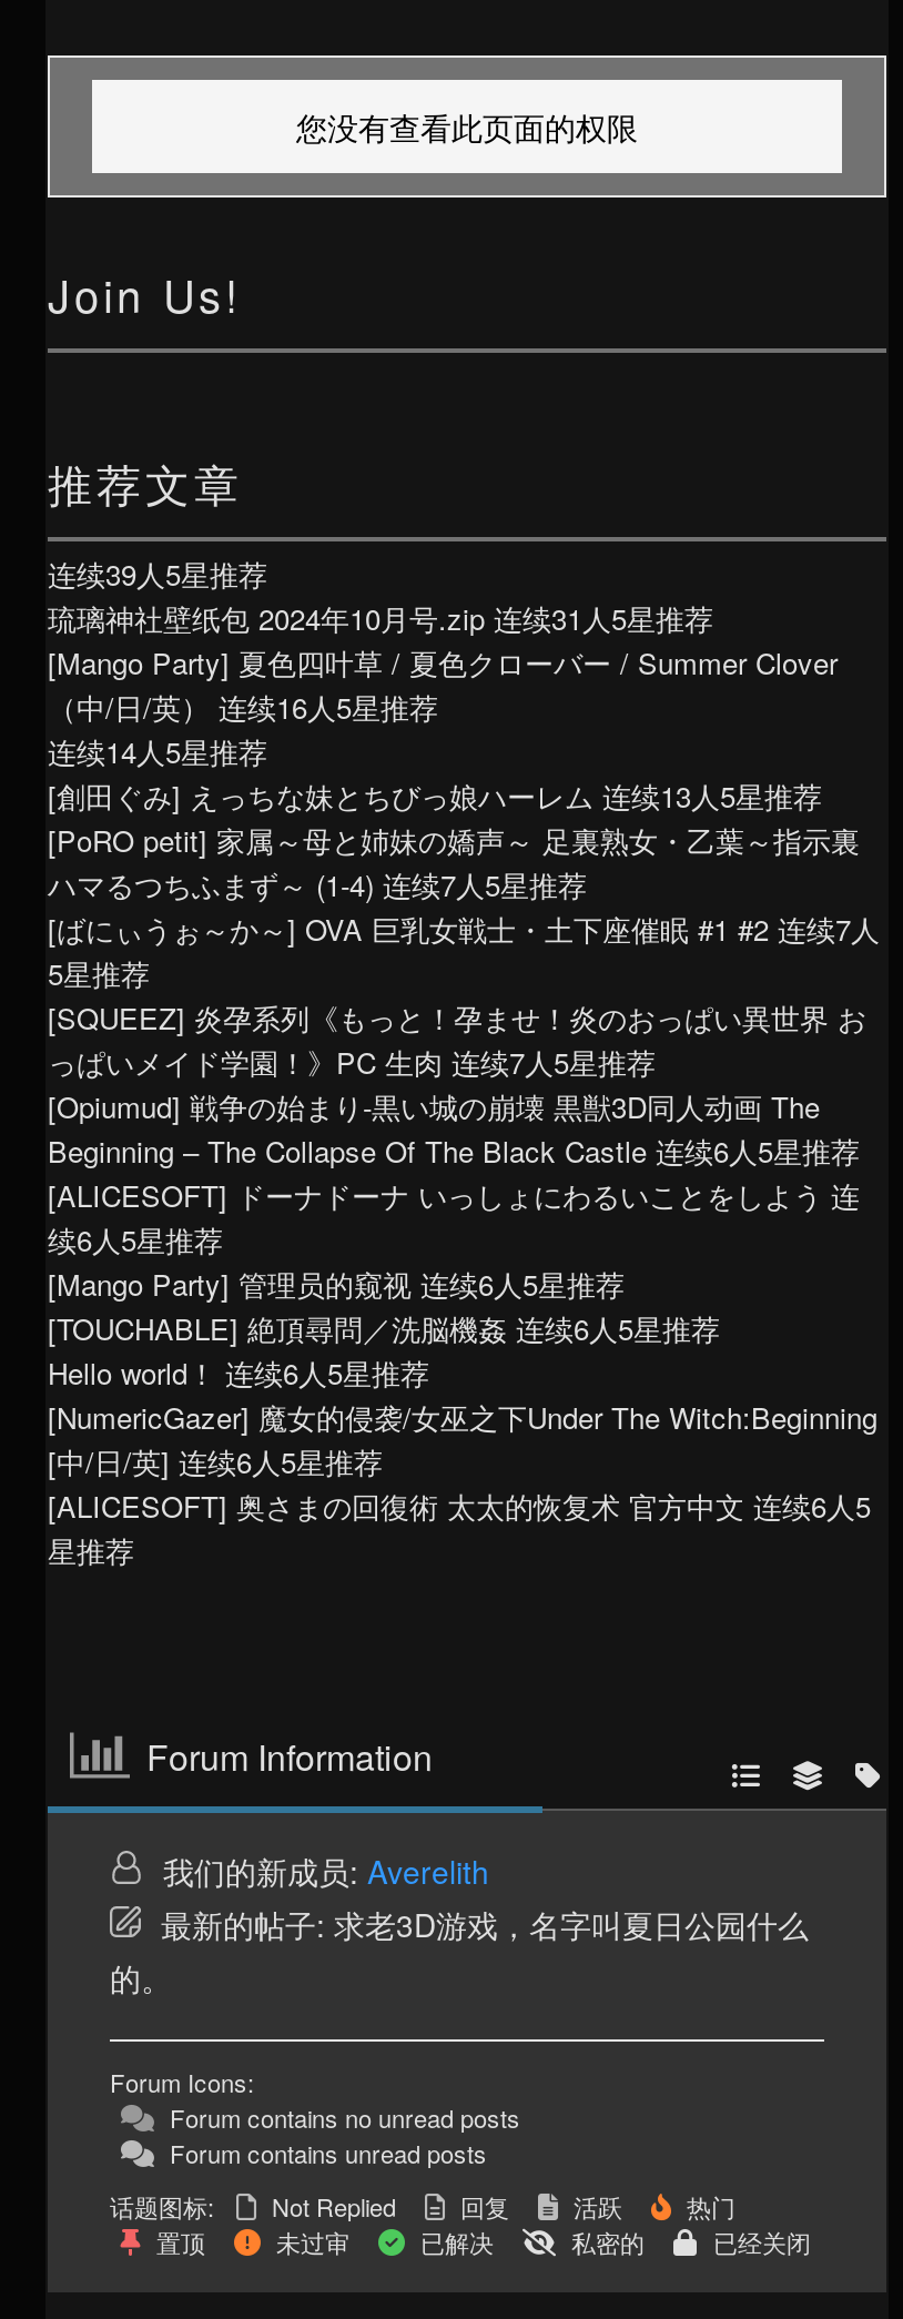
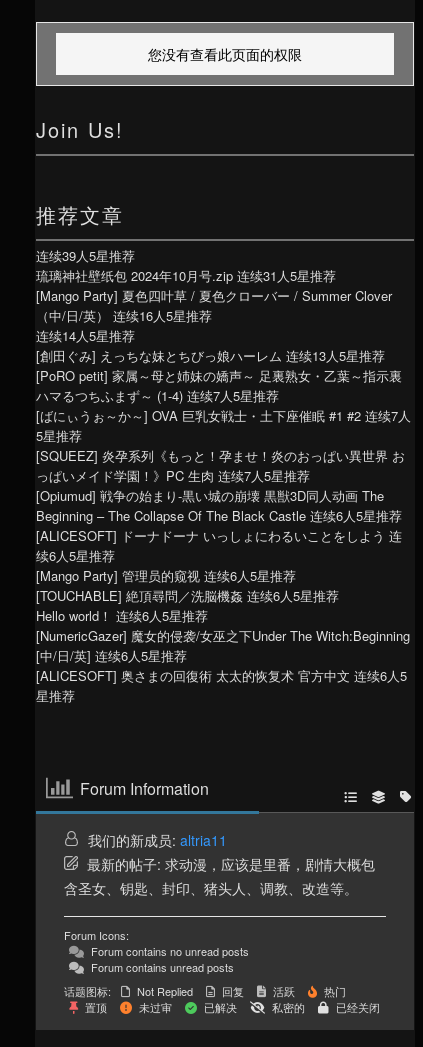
- 我们的新成员: Averelith
- 最新的帖子:求老3D游戏，名字叫夏日公园什么
- 的。
+ 我们的新成员: altria11
+ 最新的帖子:求动漫，应该是里番，剧情大概包
+ 含圣女、钥匙、封印、猪头人、调教、改造等。
